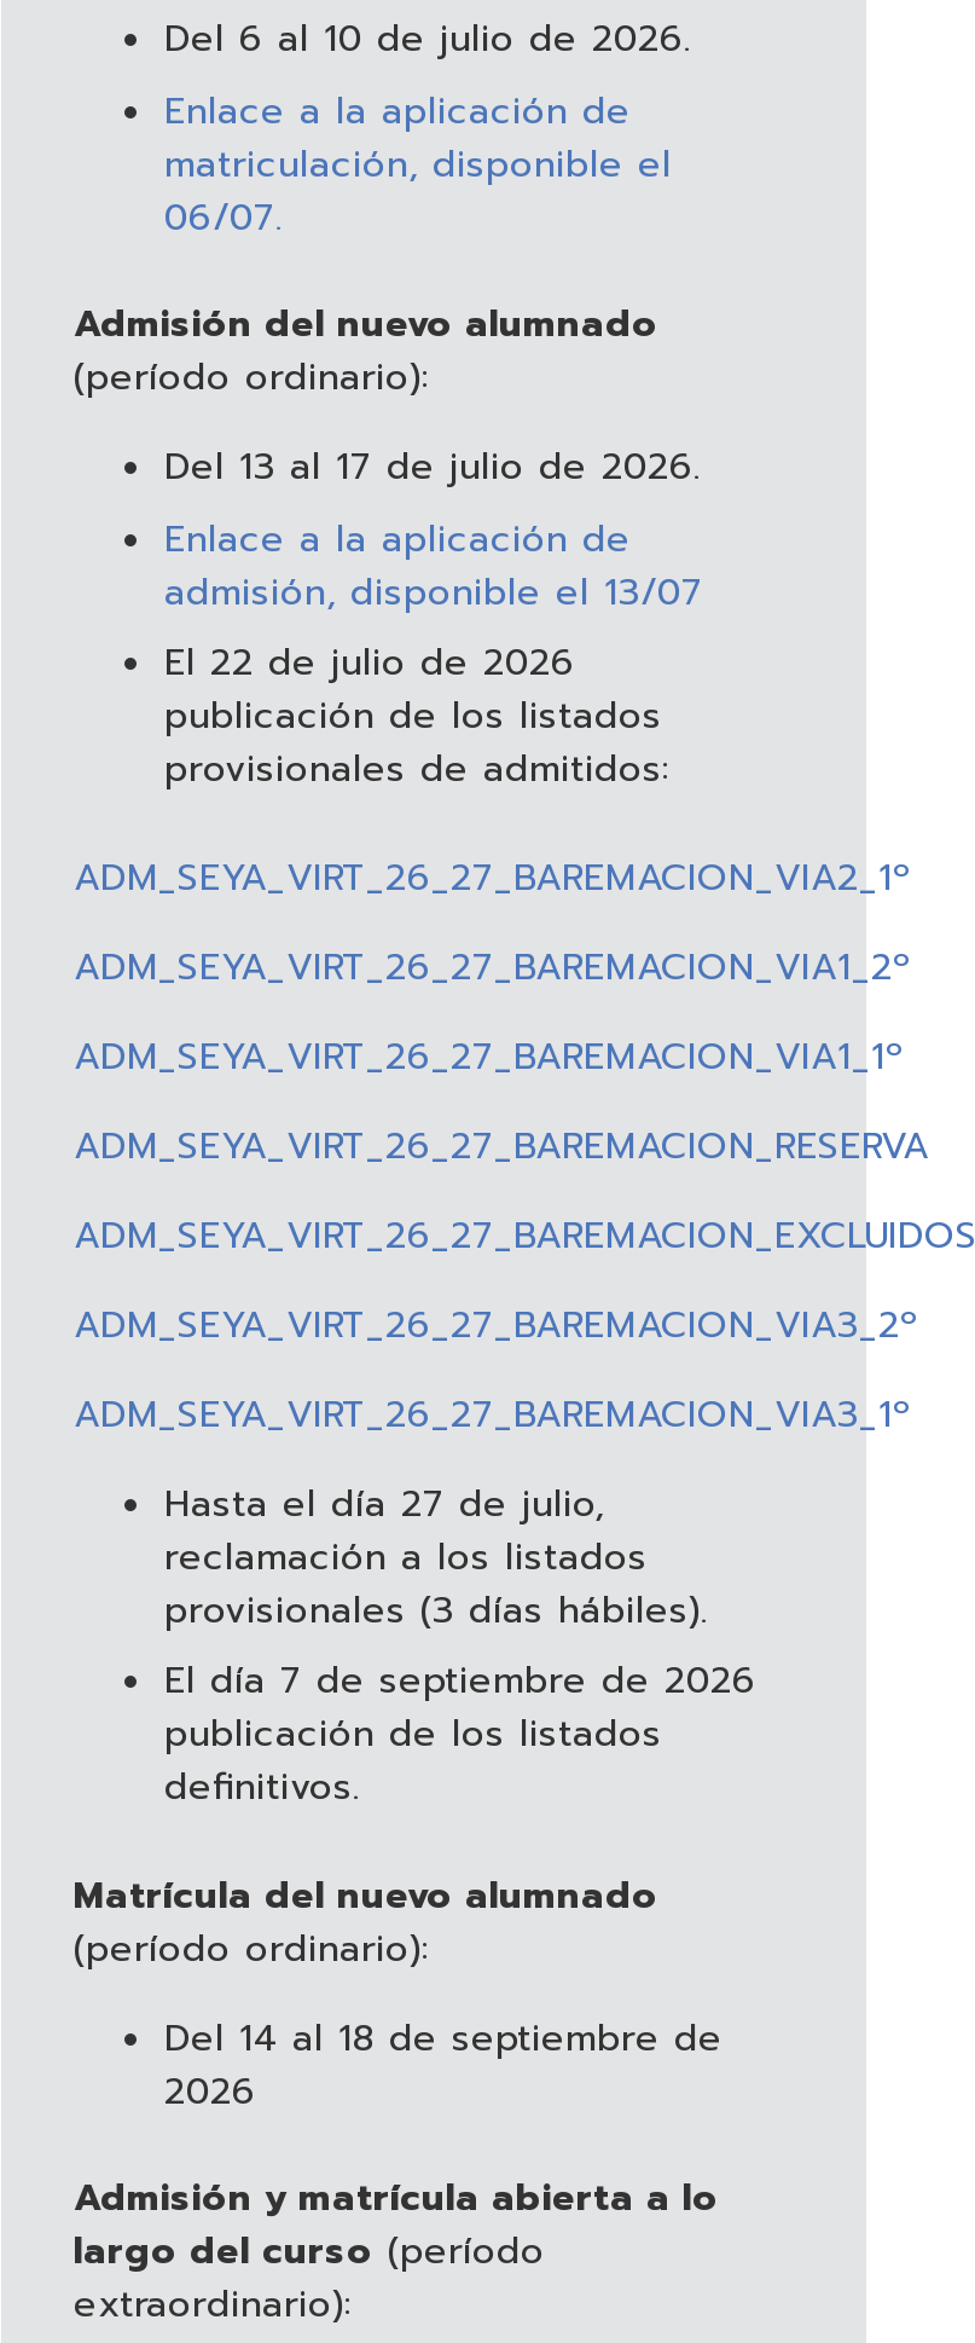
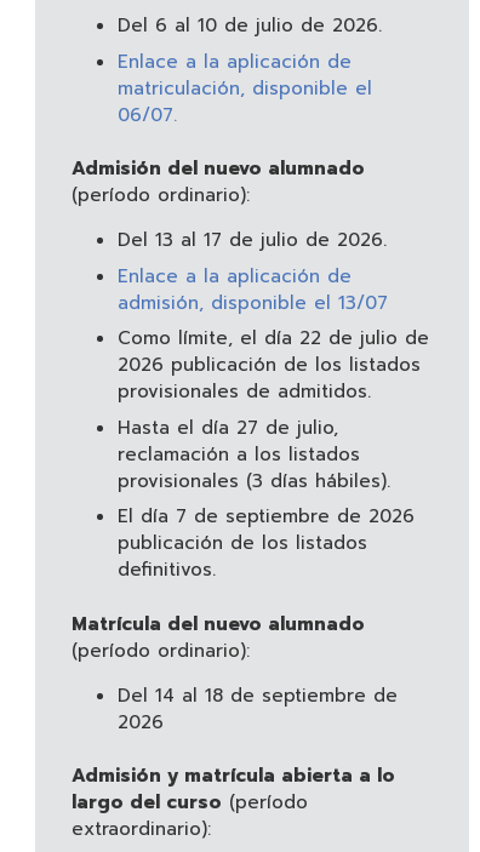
- El 22 de julio de 2026
- publicación de los listados
- provisionales de admitidos:
- ADM_SEYA_VIRT_26_27_BAREMACION_VIA2_1º
- ADM_SEYA_VIRT_26_27_BAREMACION_VIA1_2º
- ADM_SEYA_VIRT_26_27_BAREMACION_VIA1_1º
- ADM_SEYA_VIRT_26_27_BAREMACION_RESERVA
- ADM_SEYA_VIRT_26_27_BAREMACION_EXCLUIDOS
- ADM_SEYA_VIRT_26_27_BAREMACION_VIA3_2º
- ADM_SEYA_VIRT_26_27_BAREMACION_VIA3_1º
+ Como límite, el día 22 de julio de
+ 2026 publicación de los listados
+ provisionales de admitidos.
